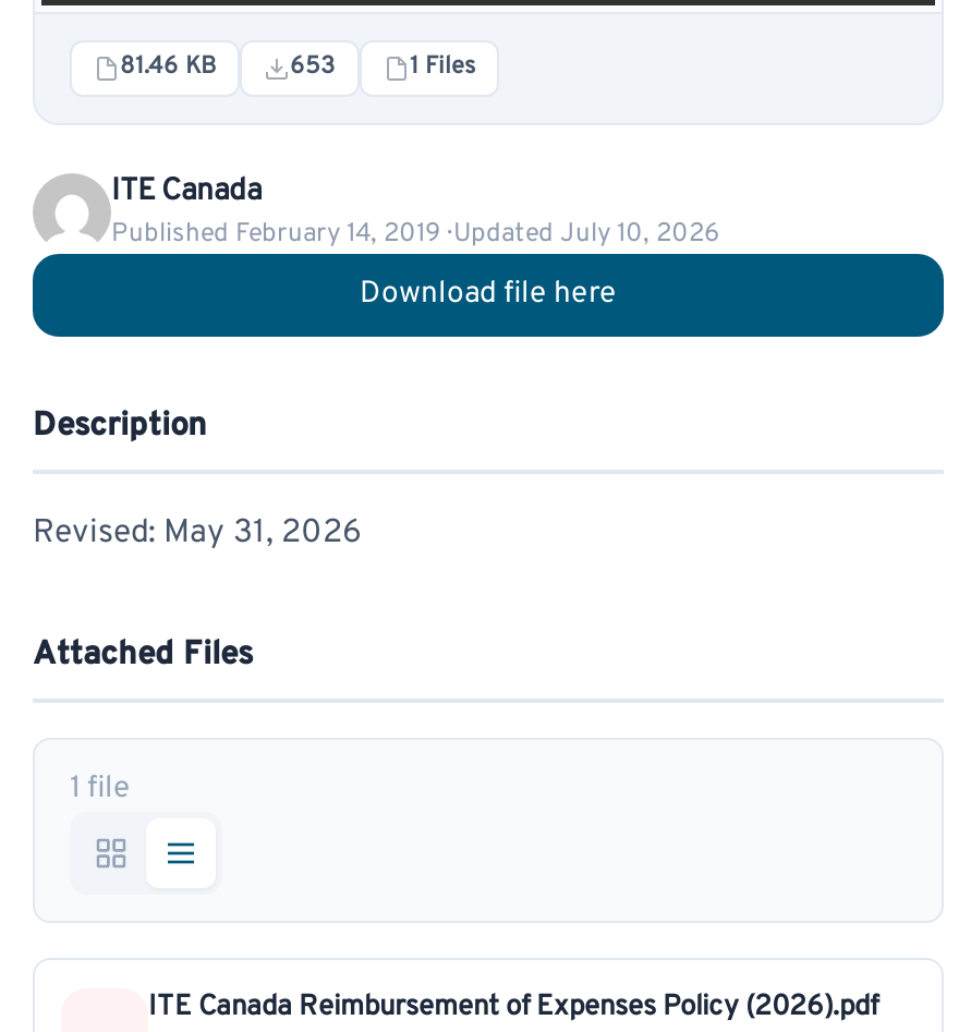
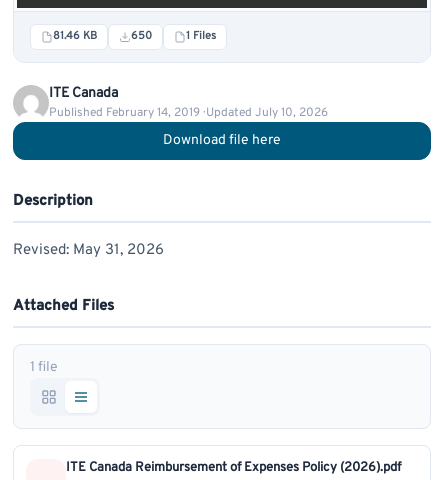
- 653
+ 650
